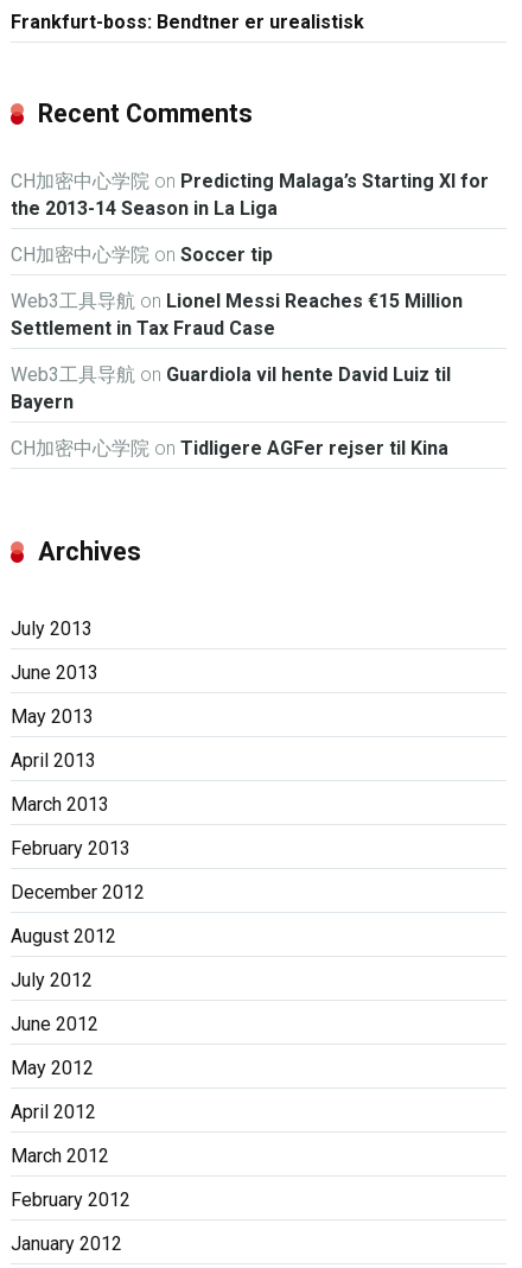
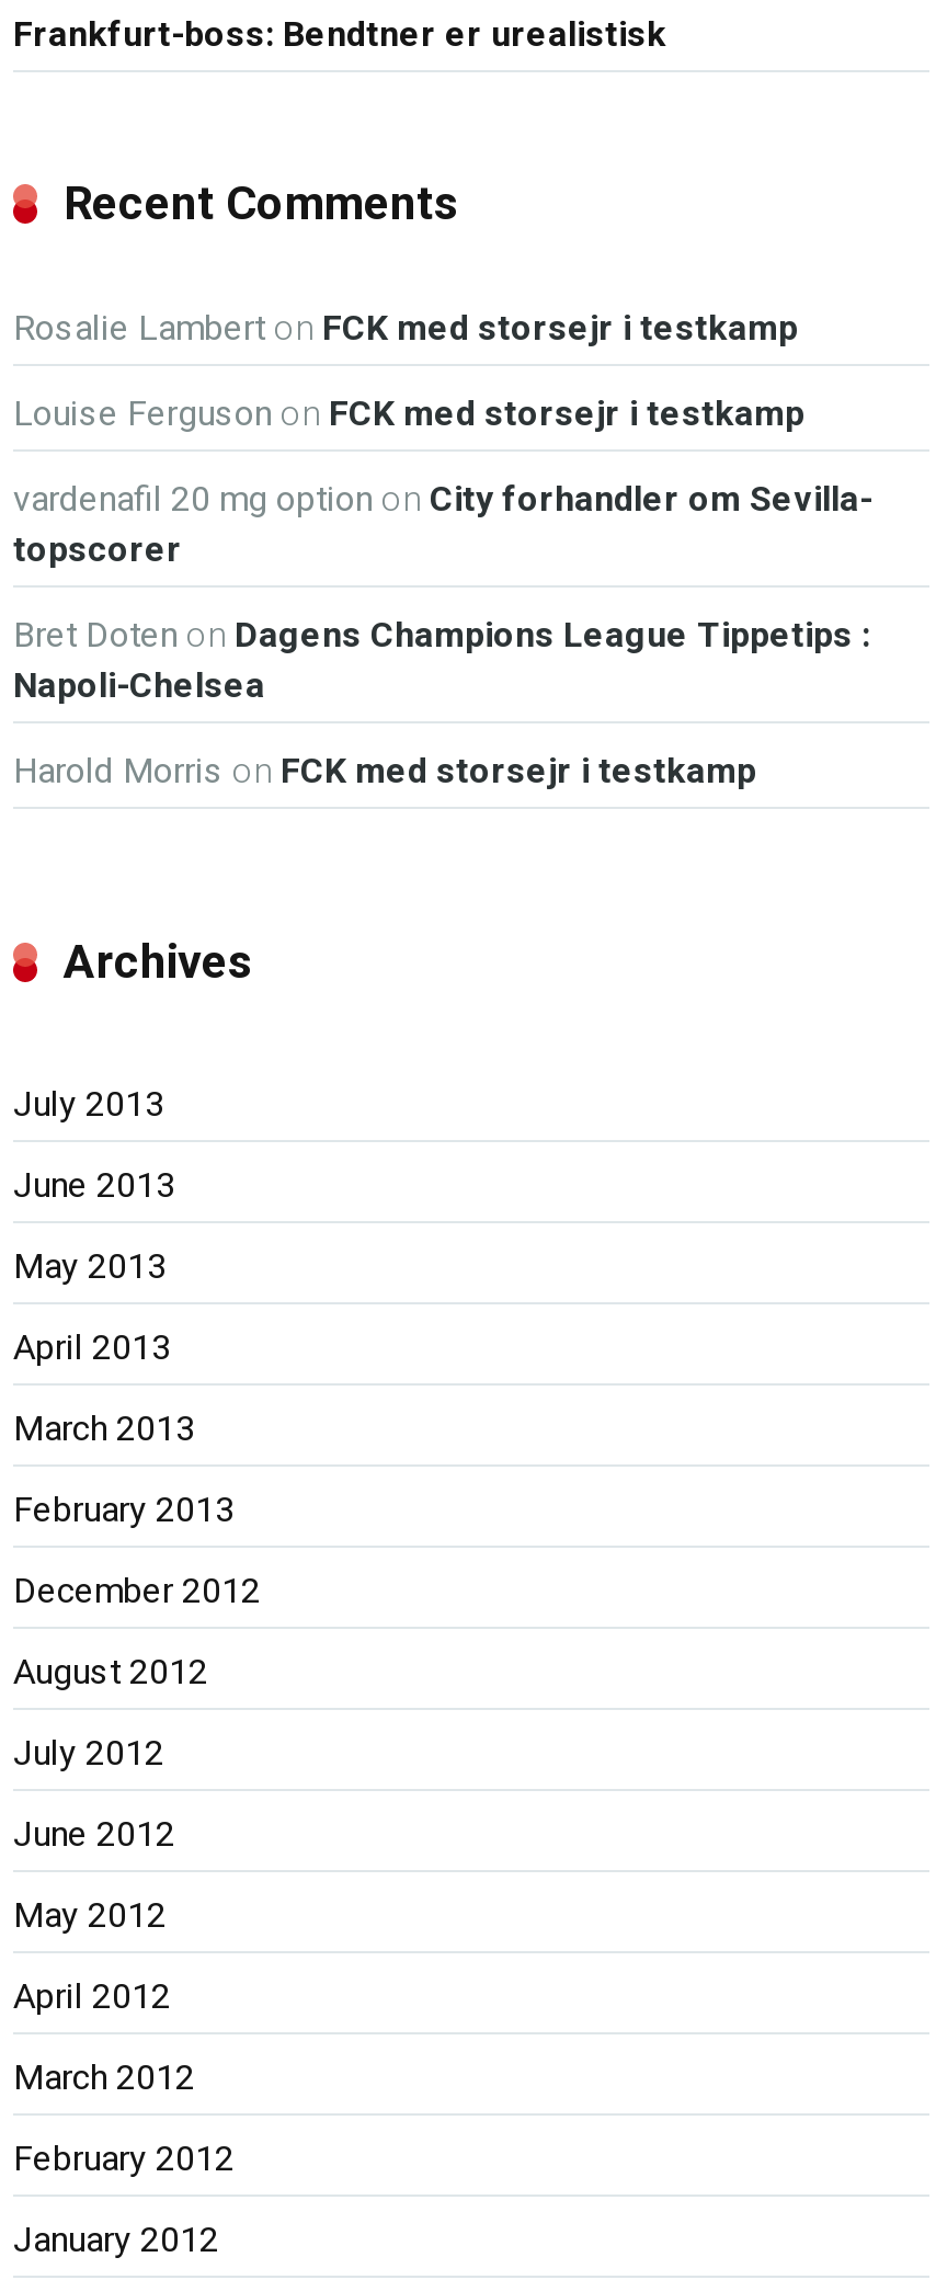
- CH加密中心学院on Predicting Malaga’s Starting XI for
- the 2013-14 Season in La Liga
+ Rosalie Lambert on FCK med storsejr i testkamp

- CH加密中心学院on Soccer tip
+ Louise Ferguson on FCK med storsejr i testkamp

- Web3工具导航on Lionel Messi Reaches €15 Million
- Settlement in Tax Fraud Case
+ vardenafil 20 mg option on City forhandler om Sevilla-
+ topscorer

- Web3工具导航on Guardiola vil hente David Luiz til
- Bayern
+ Bret Doten on Dagens Champions League Tippetips :
+ Napoli-Chelsea

- CH加密中心学院on Tidligere AGFer rejser til Kina
+ Harold Morris on FCK med storsejr i testkamp
